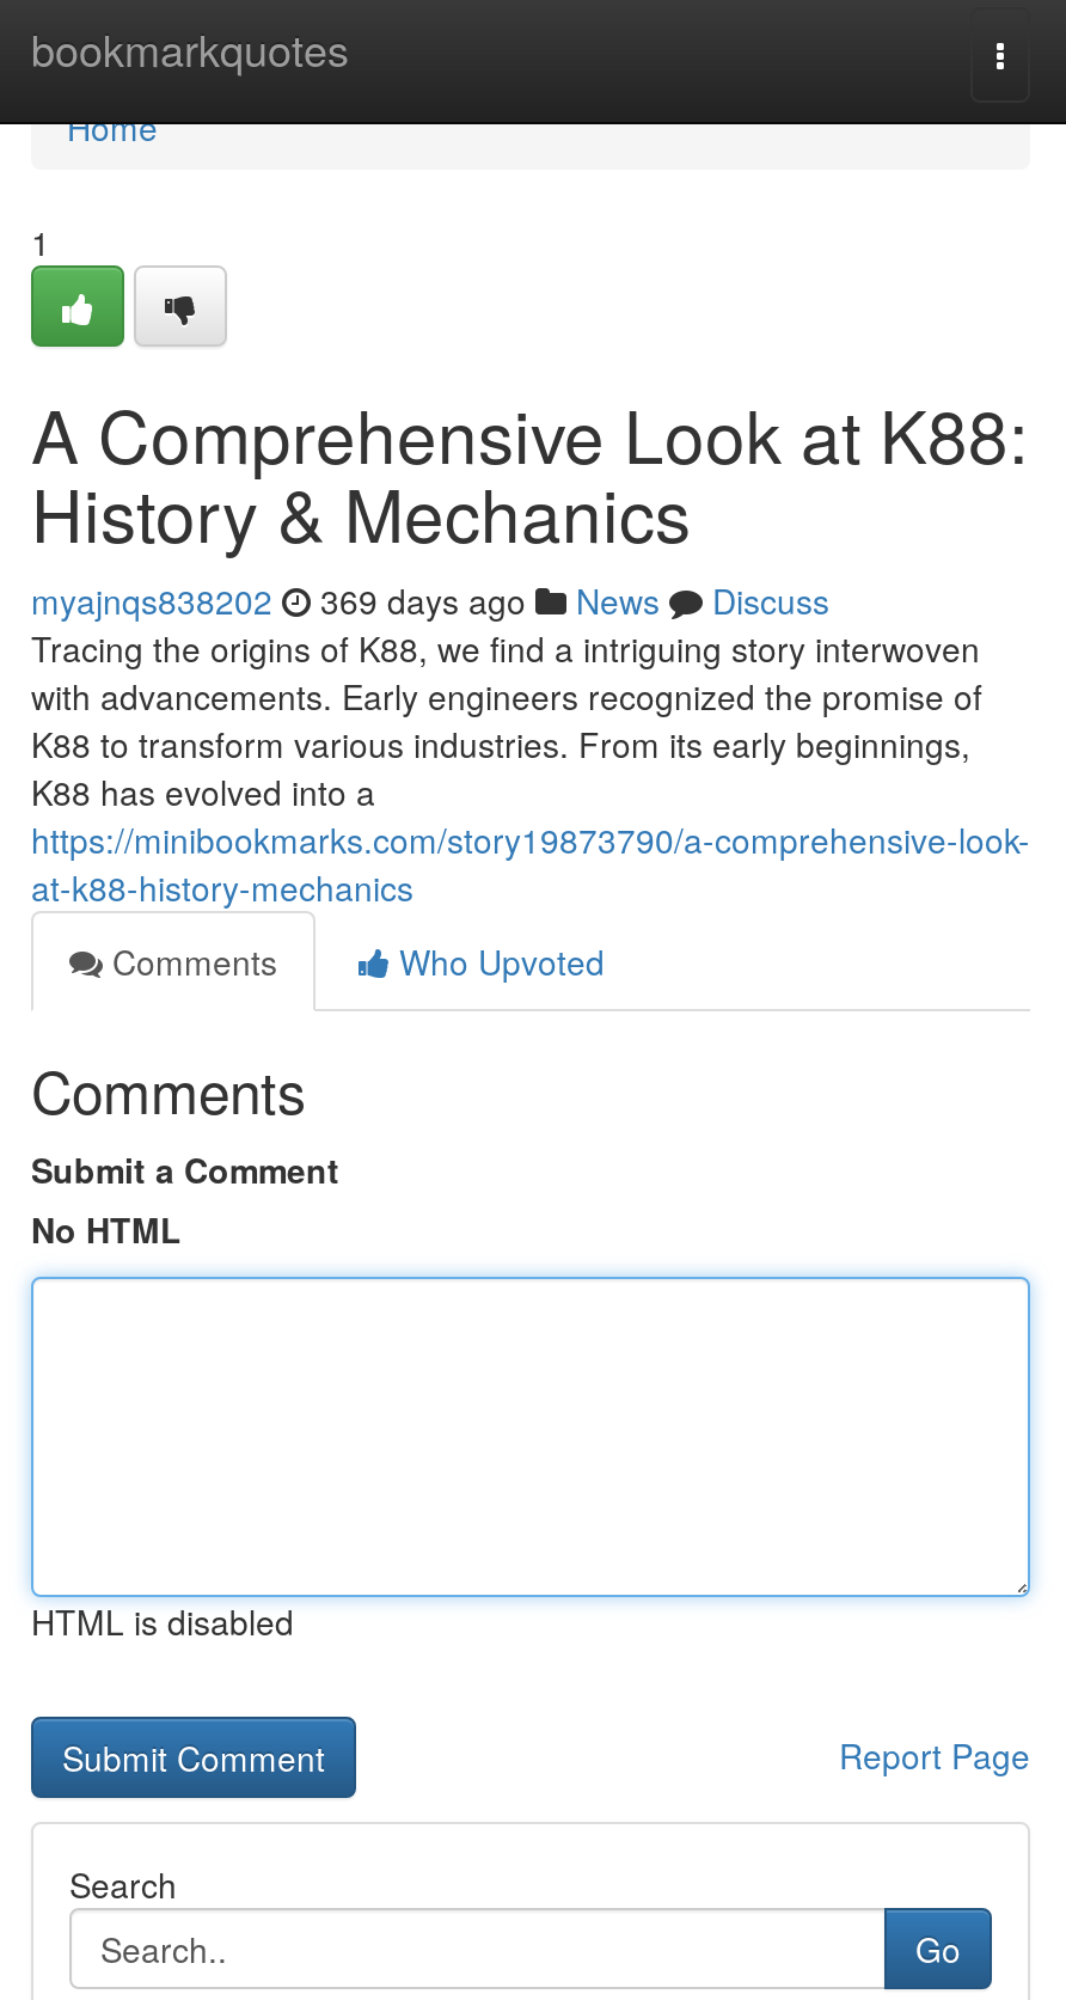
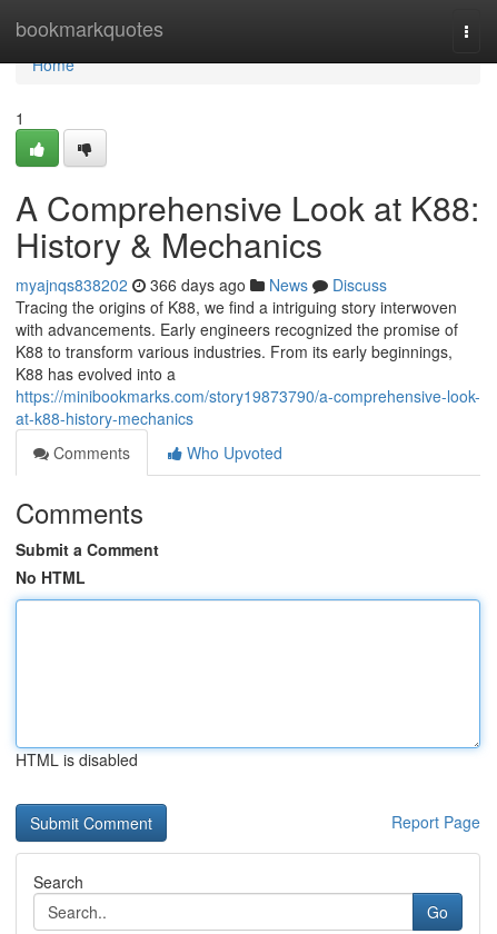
- myajnqs838202 369 days ago News Discuss
+ myajnqs838202 366 days ago News Discuss
